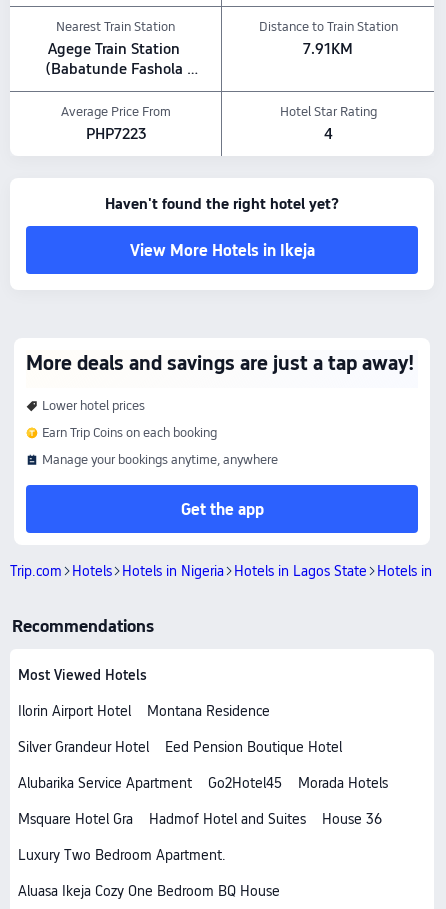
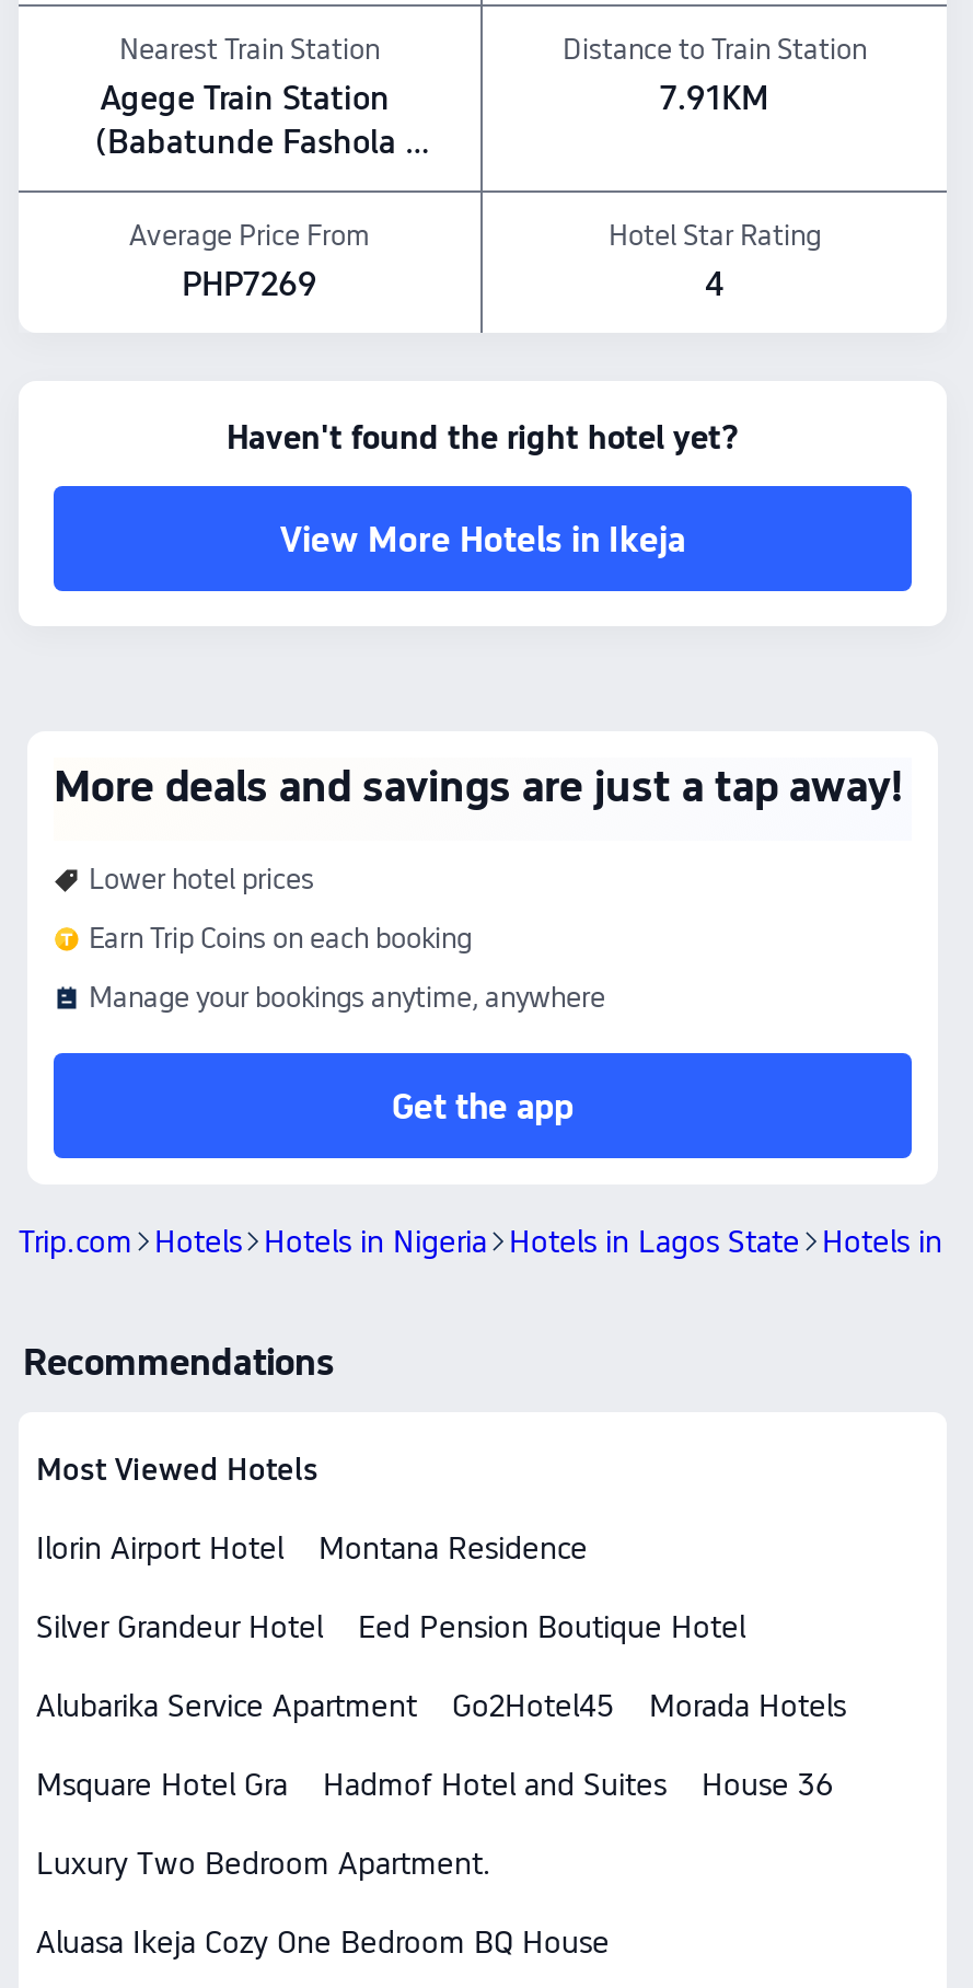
- PHP7223
+ PHP7269
